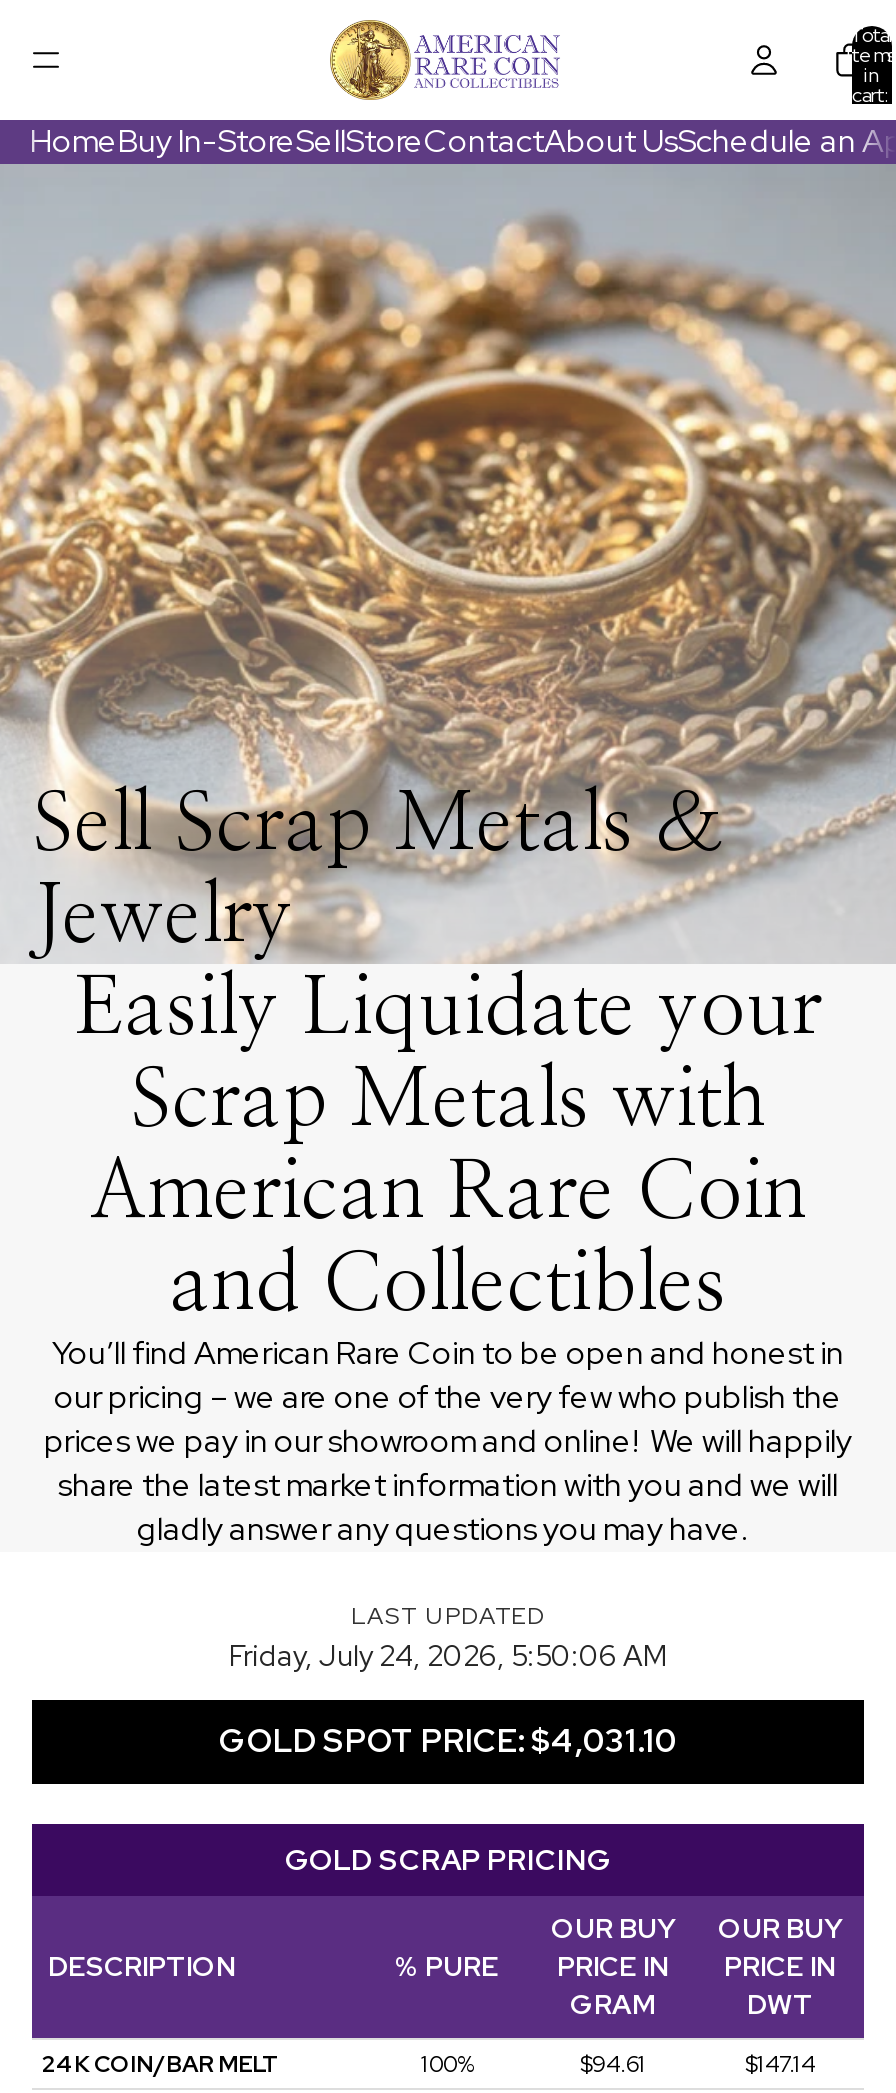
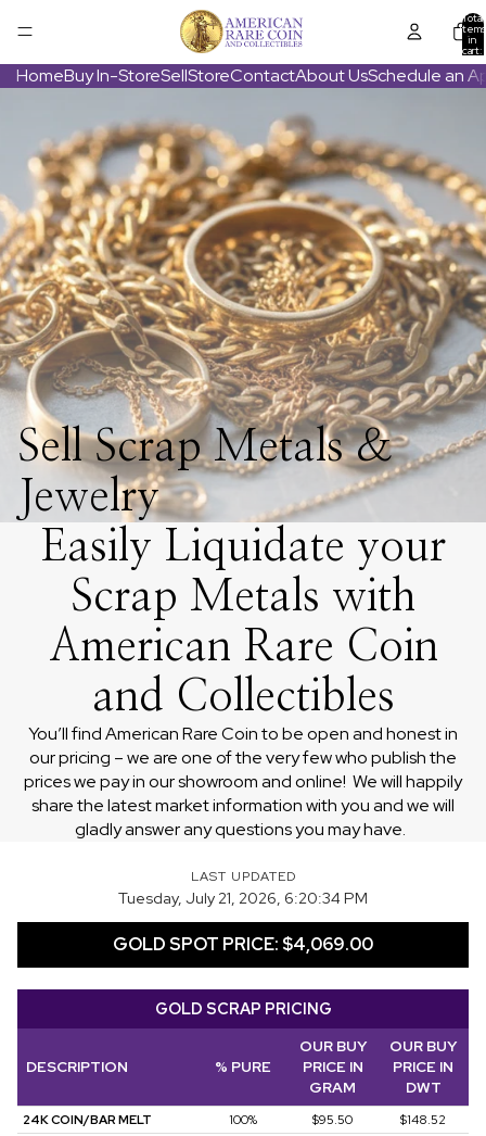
- Friday, July 24, 2026, 5:50:06 AM
+ Tuesday, July 21, 2026, 6:20:34 PM

- GOLD SPOT PRICE: $4,031.10
+ GOLD SPOT PRICE: $4,069.00

- $94.61
+ $95.50

- $147.14
+ $148.52
